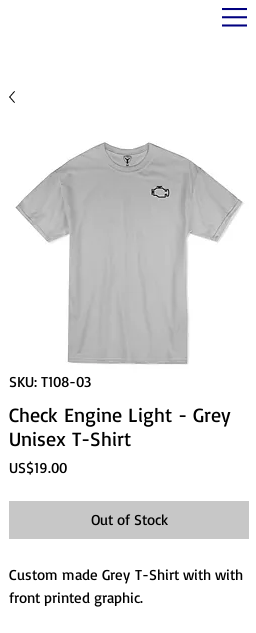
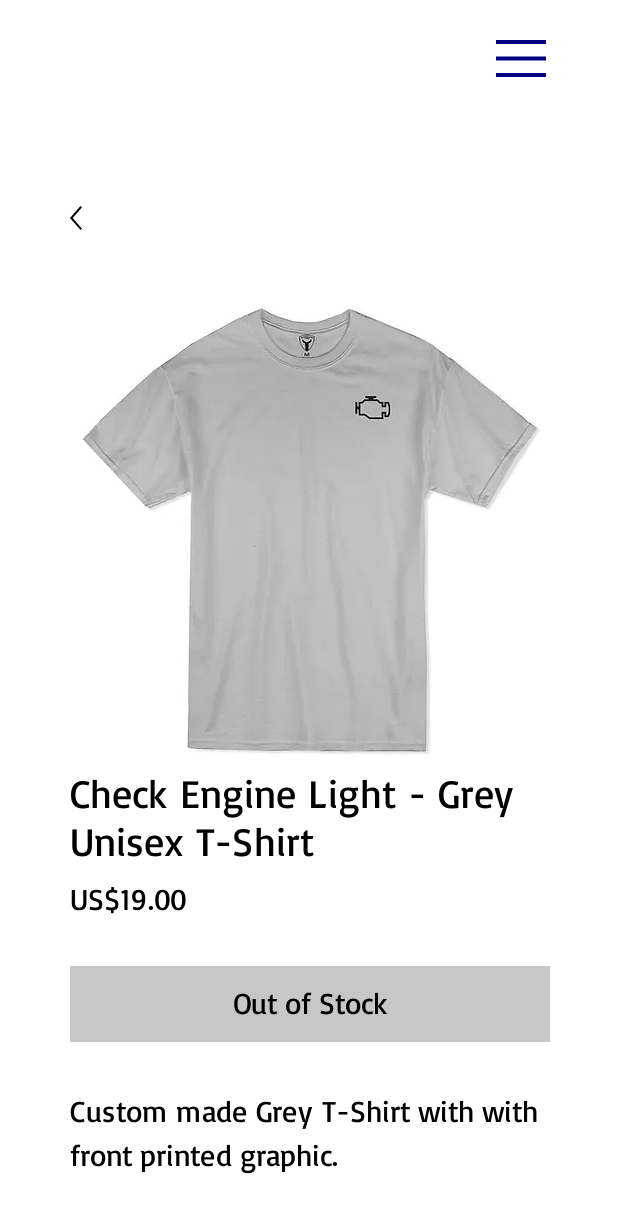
- SKU: T108-03
